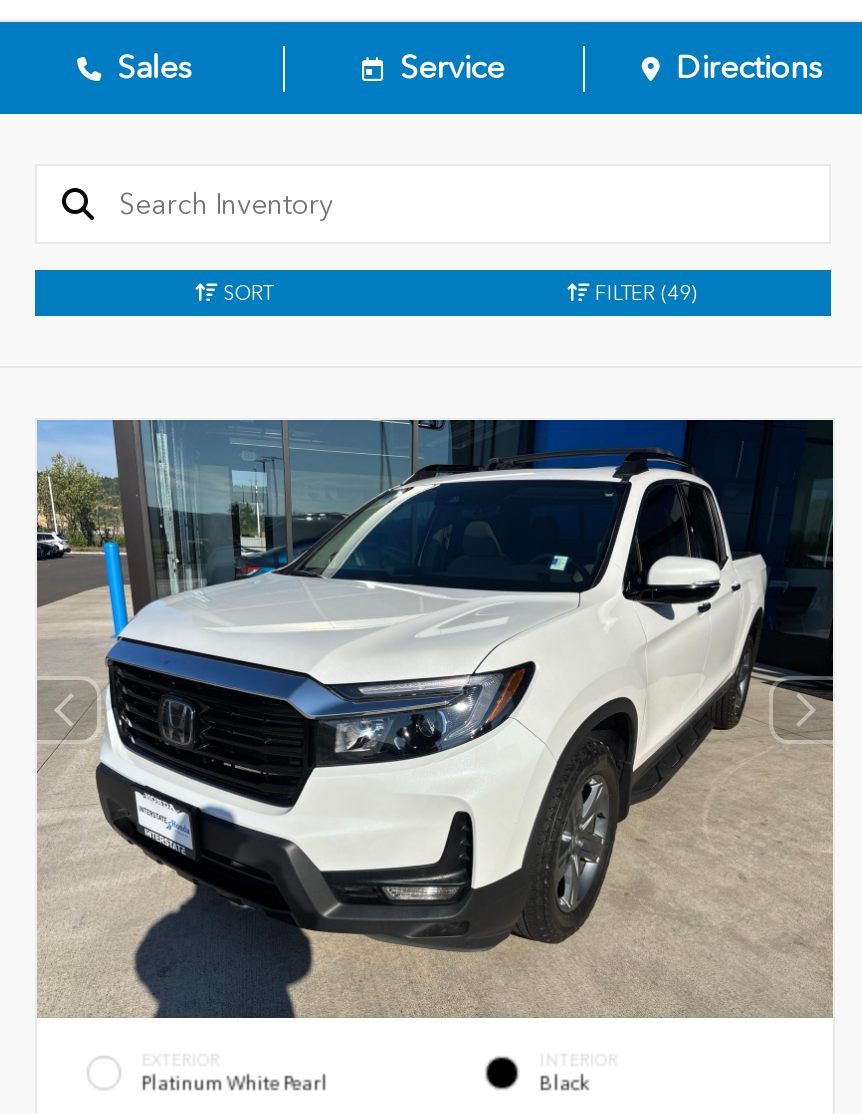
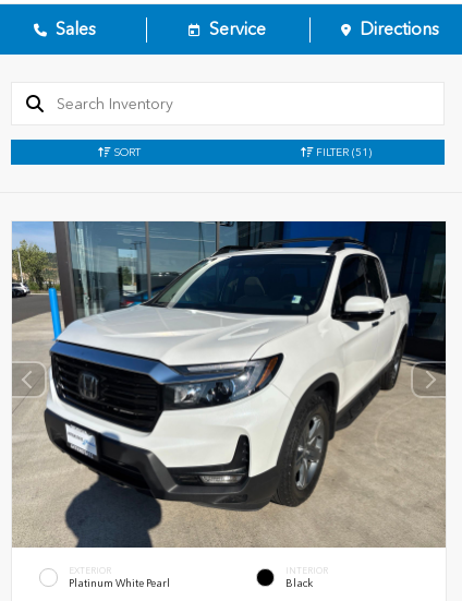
- FILTER (49)
+ FILTER (51)
